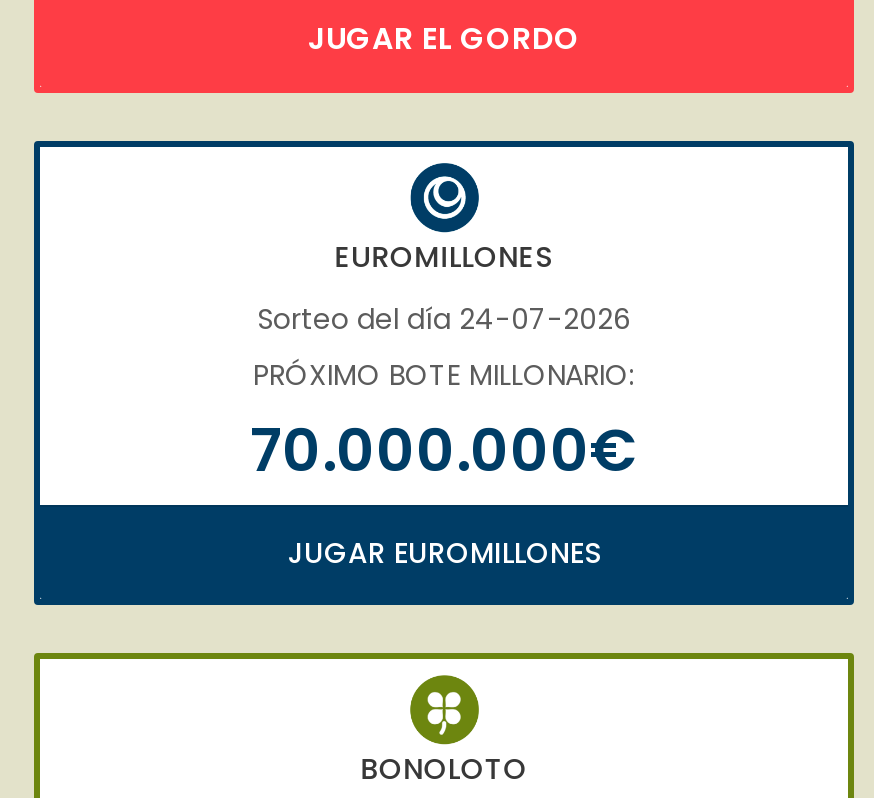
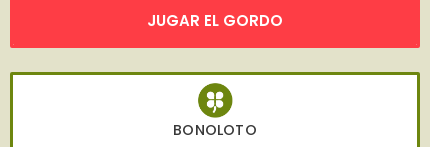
- [image]
- EUROMILLONES
- Sorteo del día 24-07-2026
- PRÓXIMO BOTE MILLONARIO:
- 70.000.000€
- JUGAR EUROMILLONES
